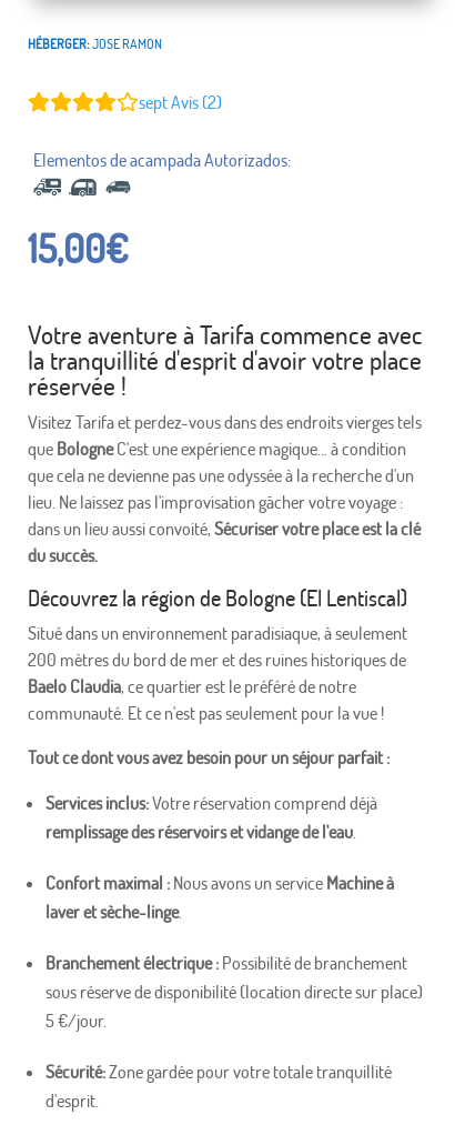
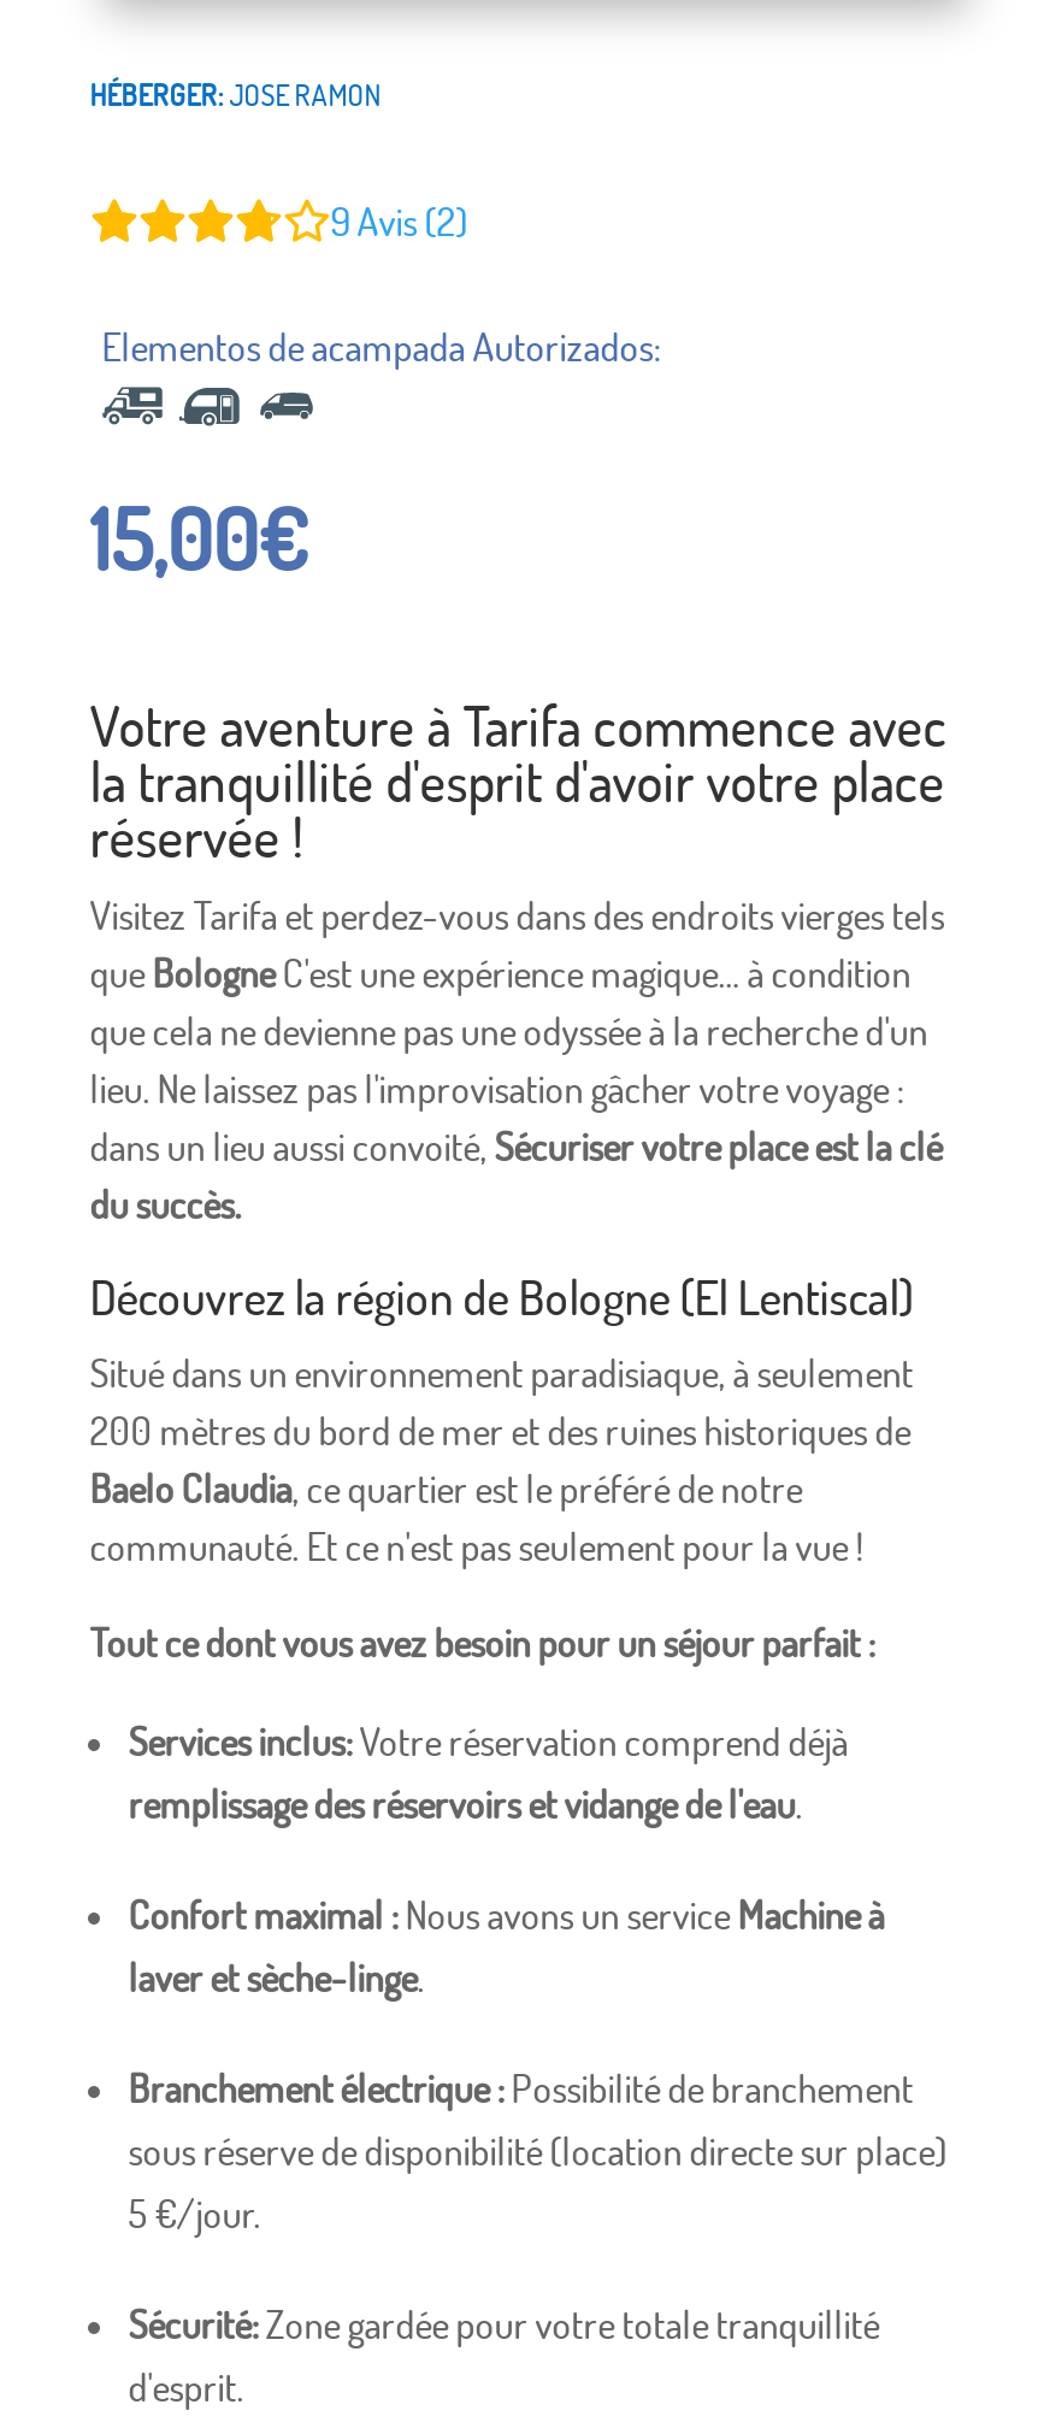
- sept Avis (2)
+ 9 Avis (2)
